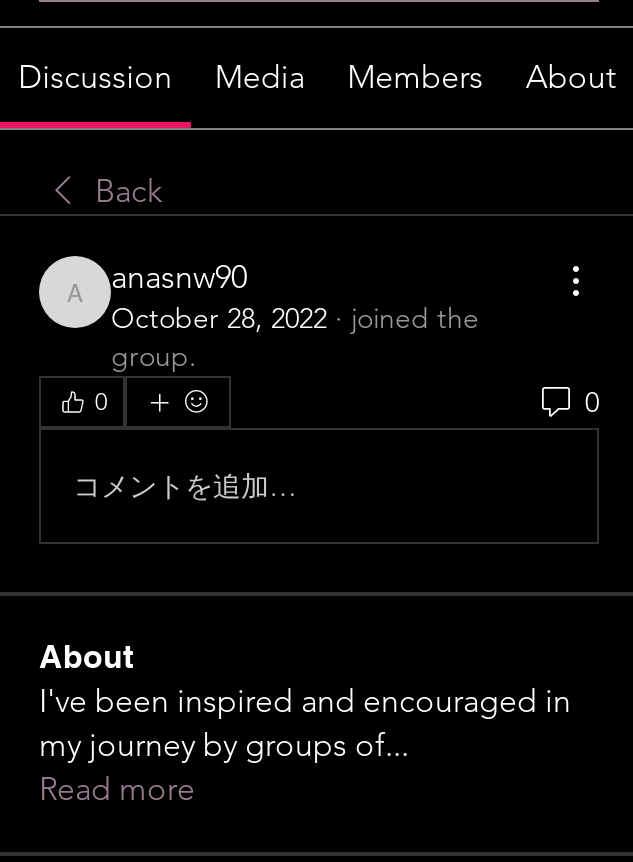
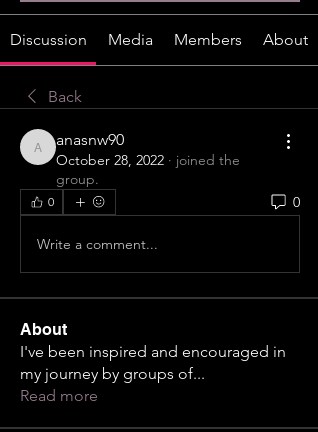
- コメントを追加…
+ Write a comment...
